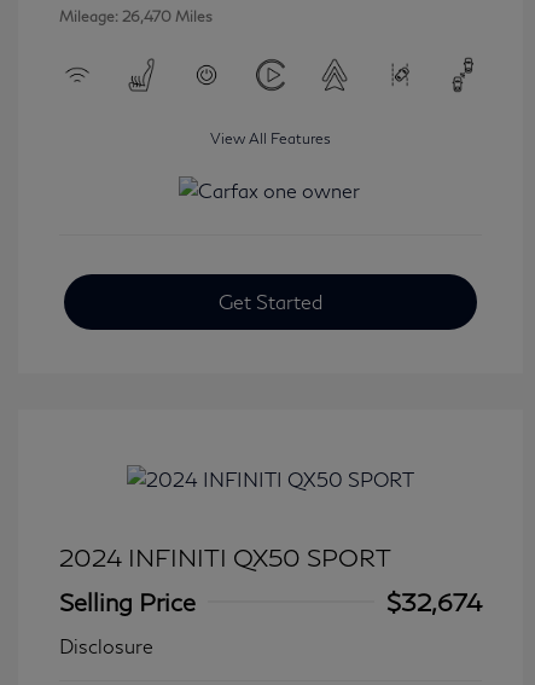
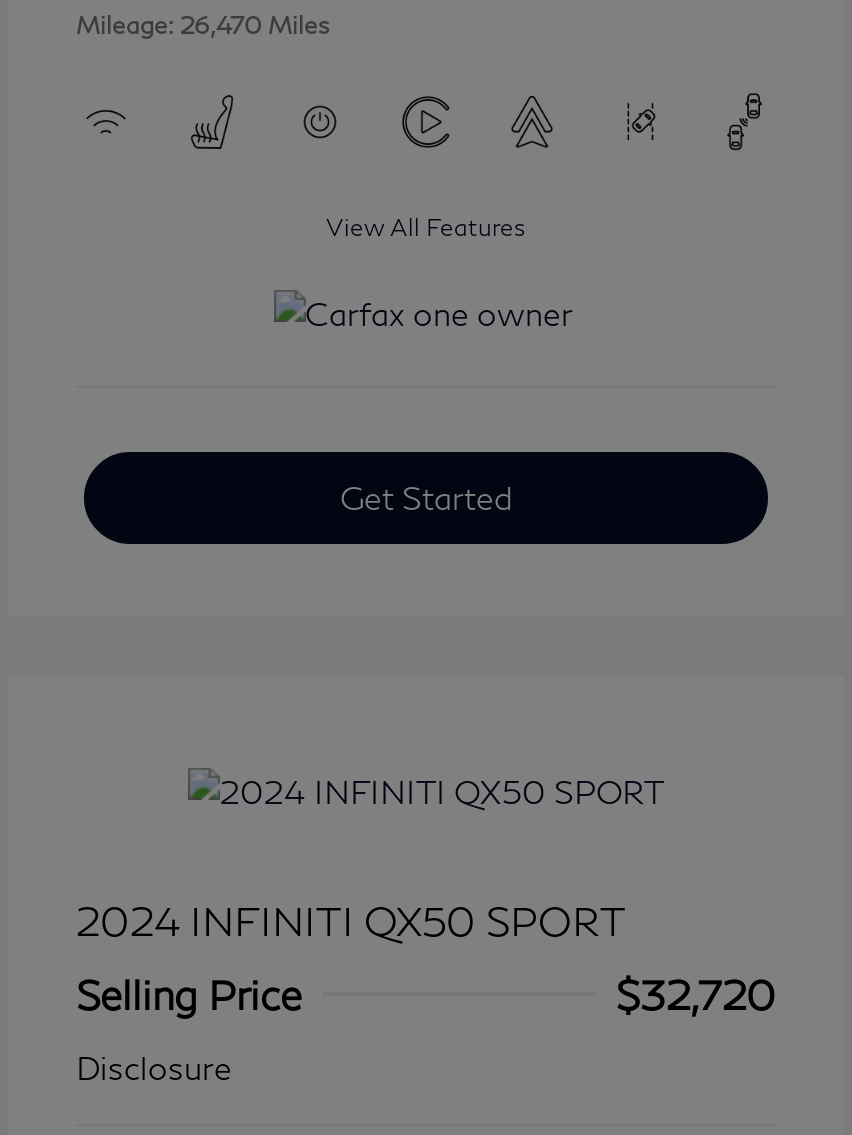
- $32,674
+ $32,720
